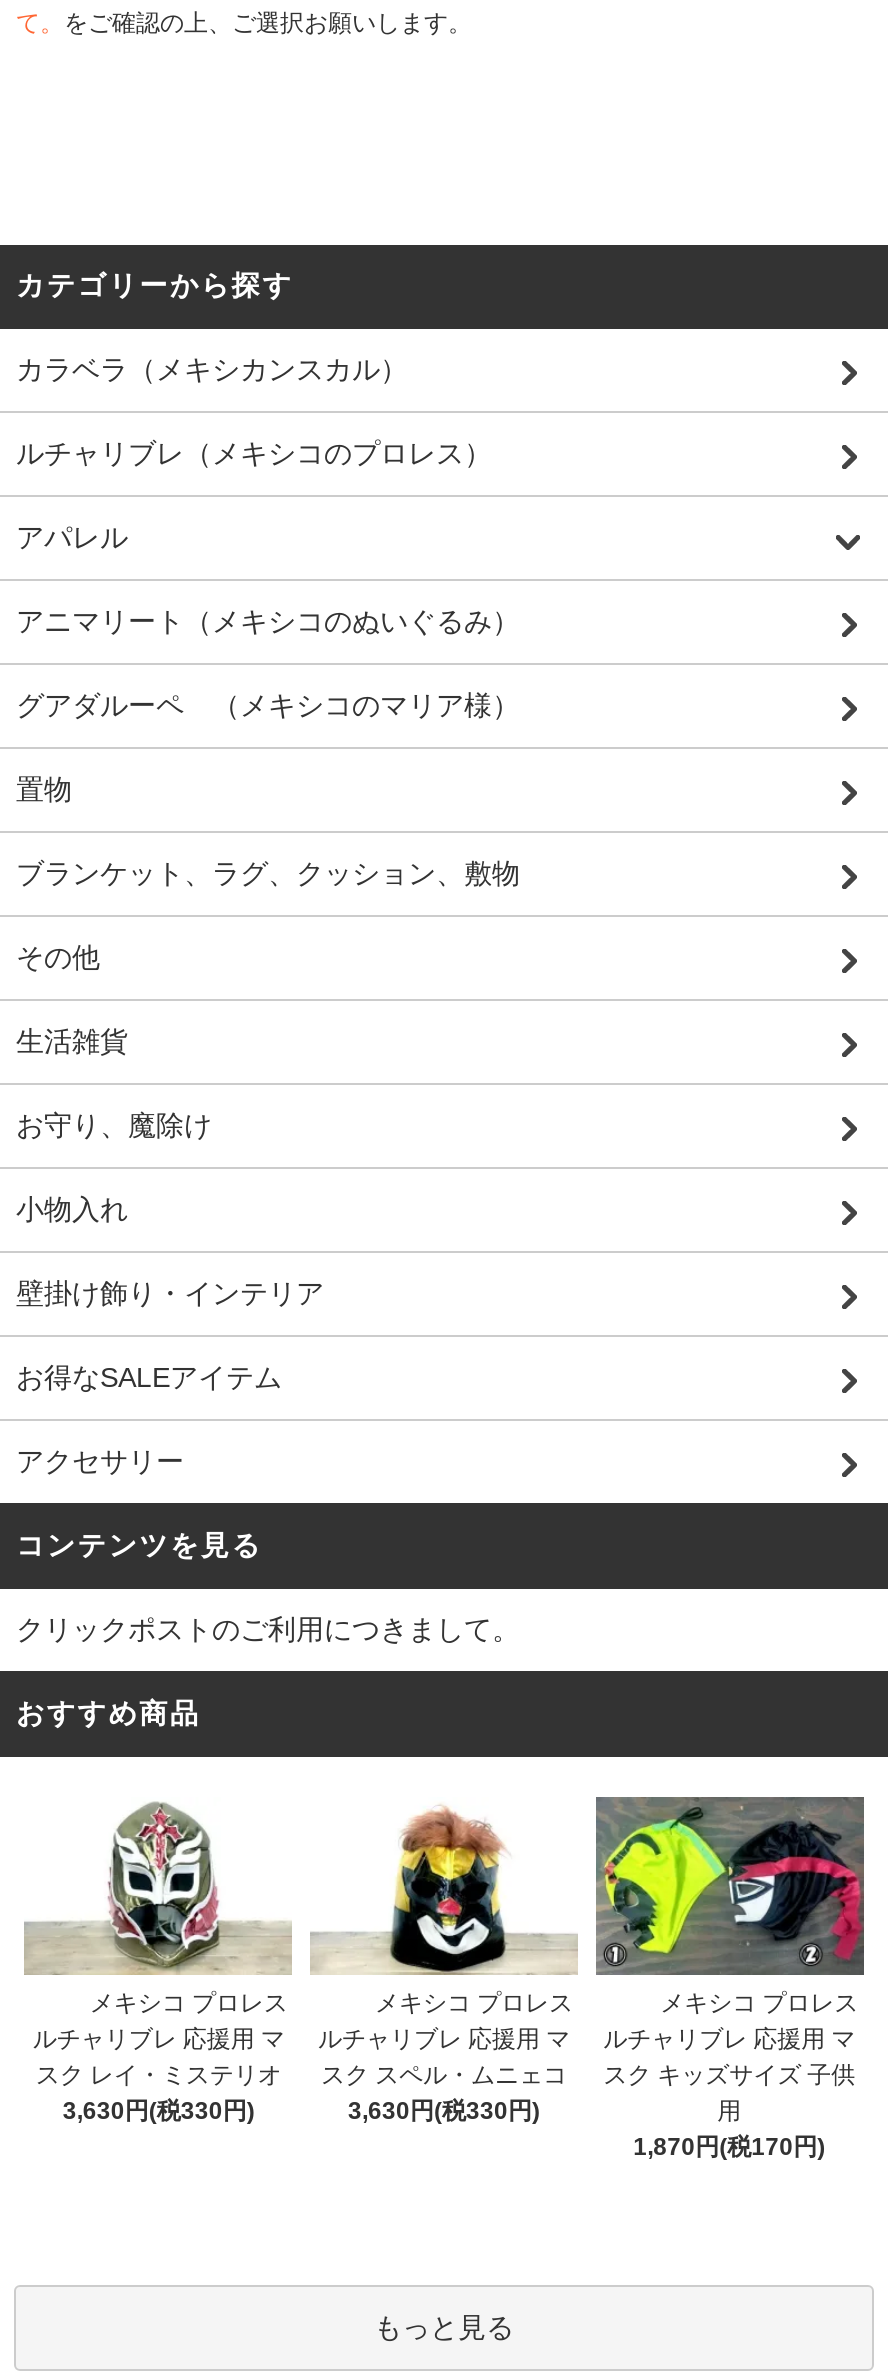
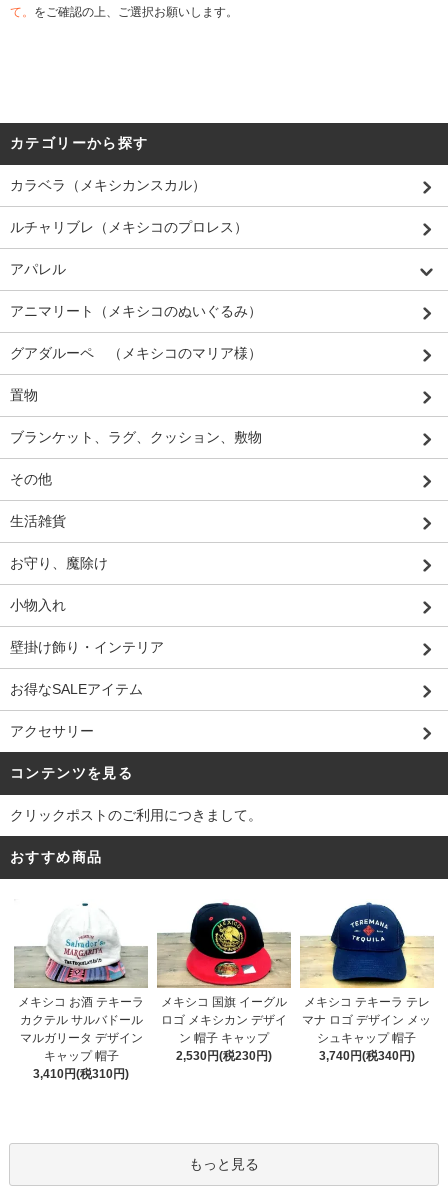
- [image]
- メキシコ プロレス
- ルチャリブレ 応援用 マ
- スク レイ・ミステリオ
- 3,630円(税330円)
+ [image]
+ メキシコ お酒 テキーラ
+ カクテル サルバドール
+ マルガリータ デザイン
+ キャップ 帽子
+ 3,410円(税310円)

- [image]
- メキシコ プロレス
- ルチャリブレ 応援用 マ
- スク スペル・ムニェコ
- 3,630円(税330円)
+ [image]
+ メキシコ 国旗 イーグル
+ ロゴ メキシカン デザイ
+ ン 帽子 キャップ
+ 2,530円(税230円)

- [image]
- メキシコ プロレス
- ルチャリブレ 応援用 マ
- スク キッズサイズ 子供
- 用
- 1,870円(税170円)
+ [image]
+ メキシコ テキーラ テレ
+ マナ ロゴ デザイン メッ
+ シュキャップ 帽子
+ 3,740円(税340円)
